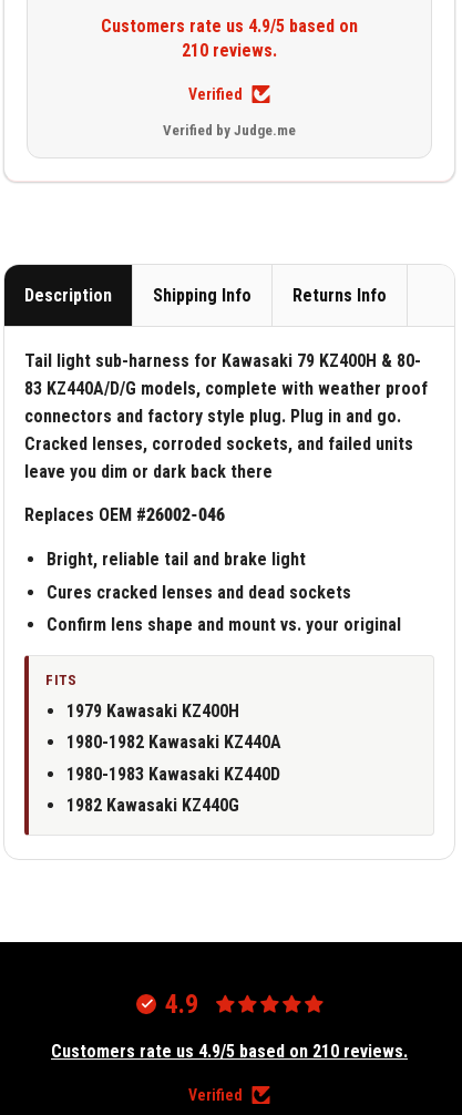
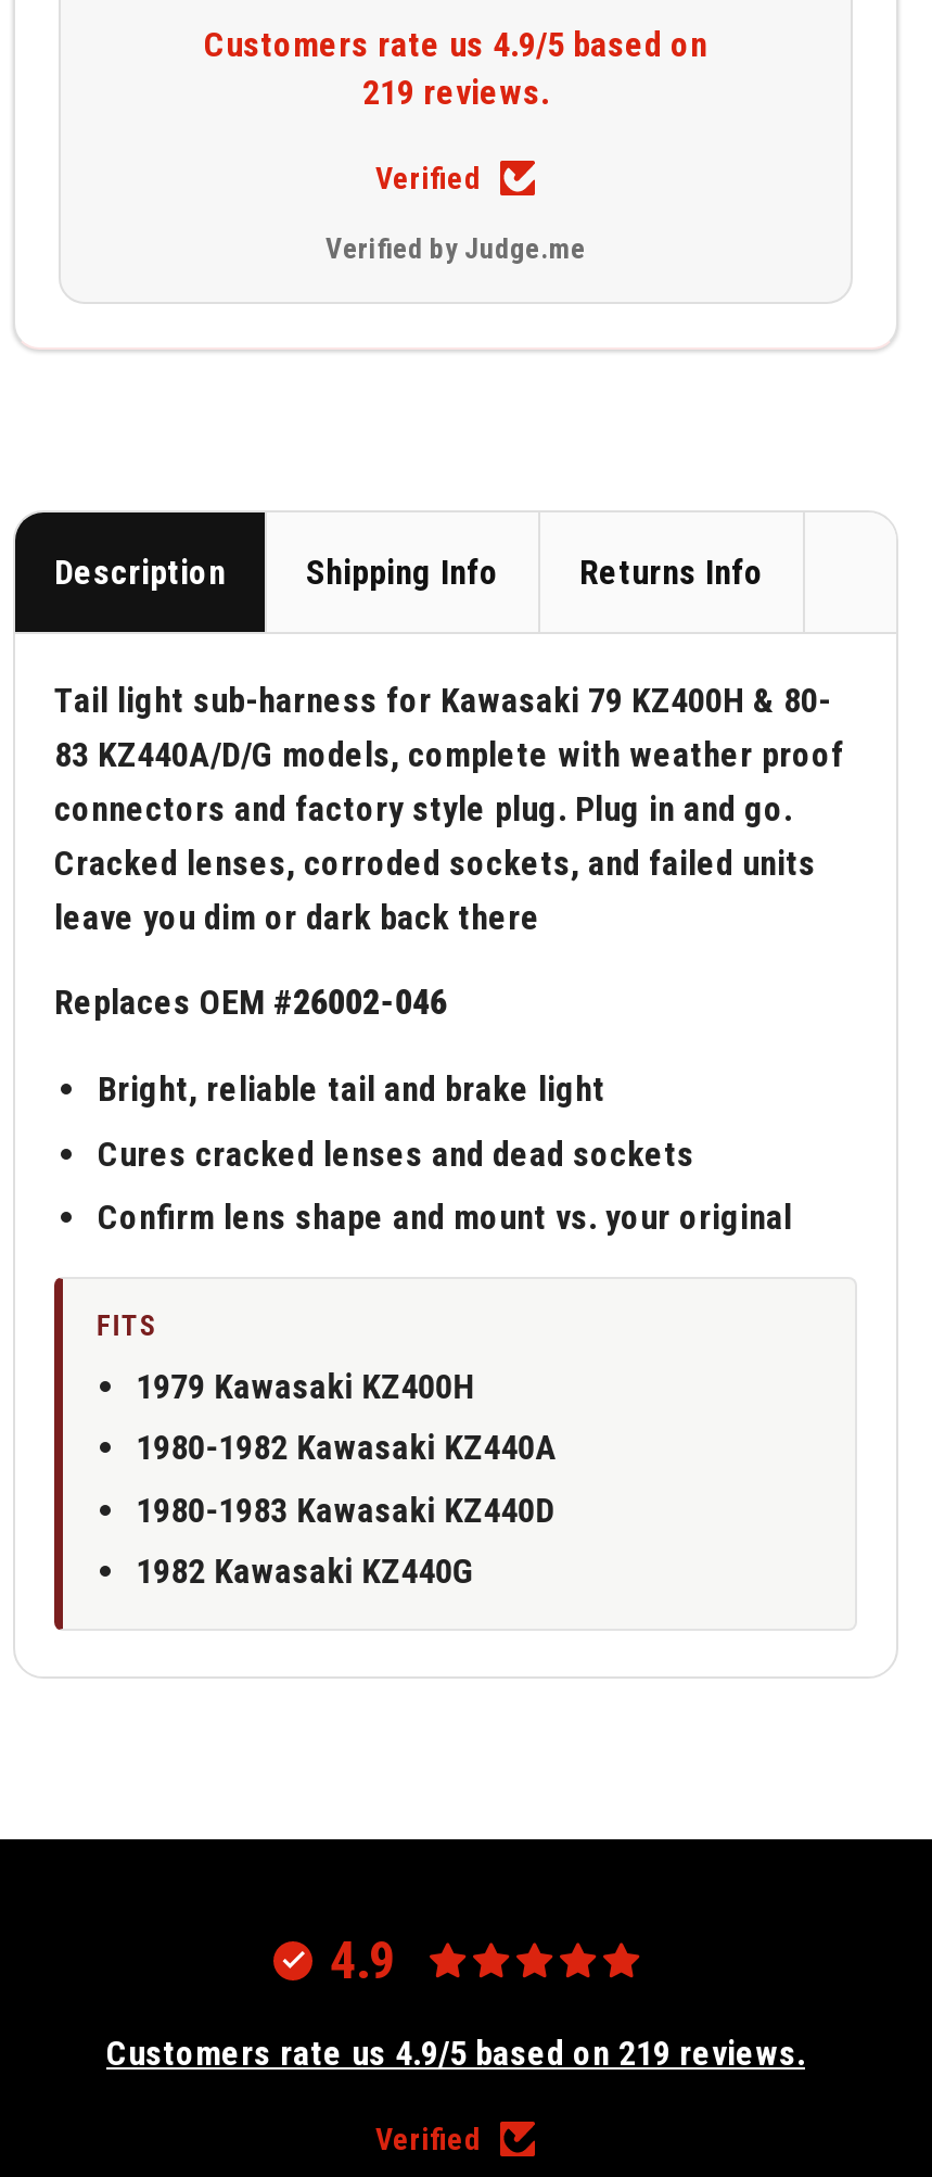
- 210 reviews.
+ 219 reviews.

- Customers rate us 4.9/5 based on 210 reviews.
+ Customers rate us 4.9/5 based on 219 reviews.
